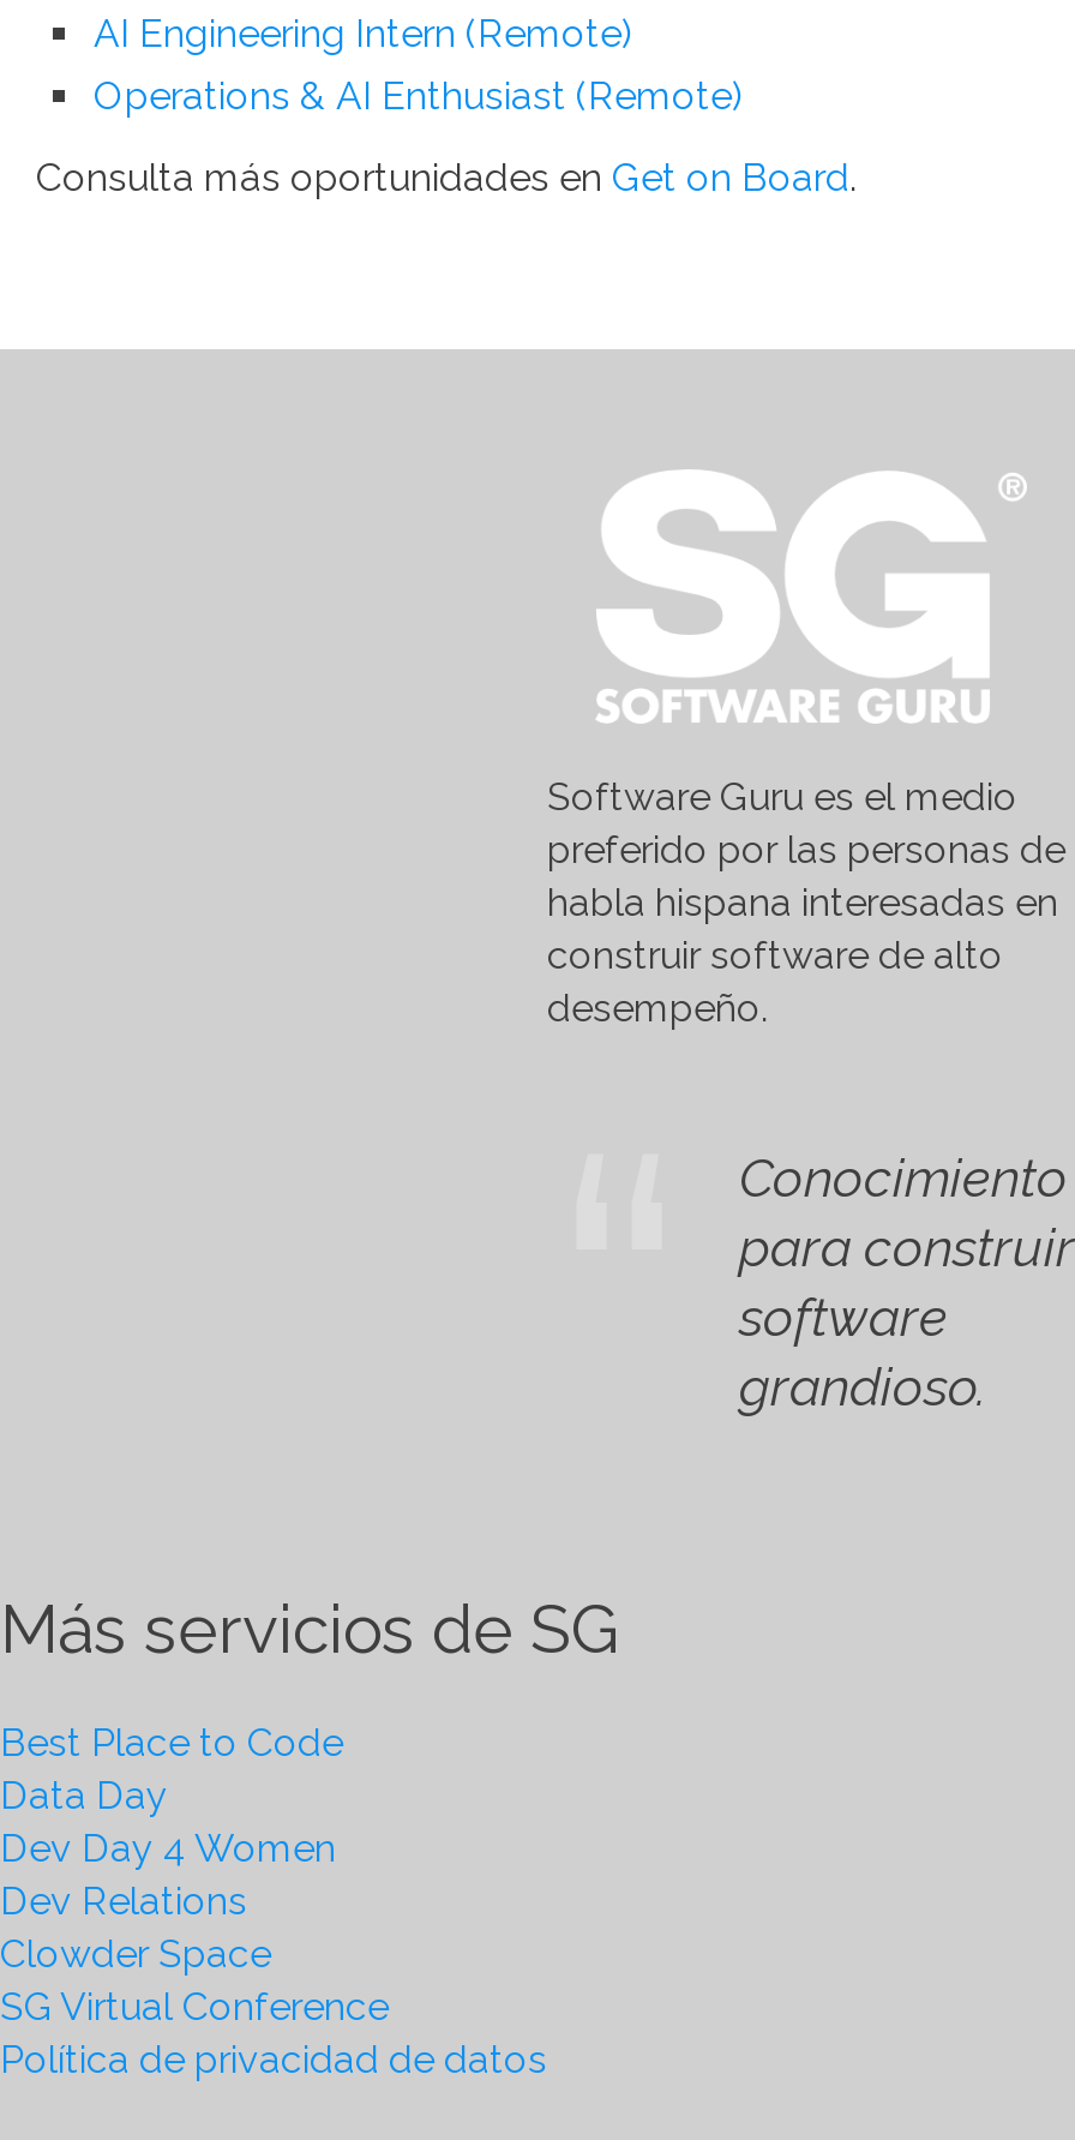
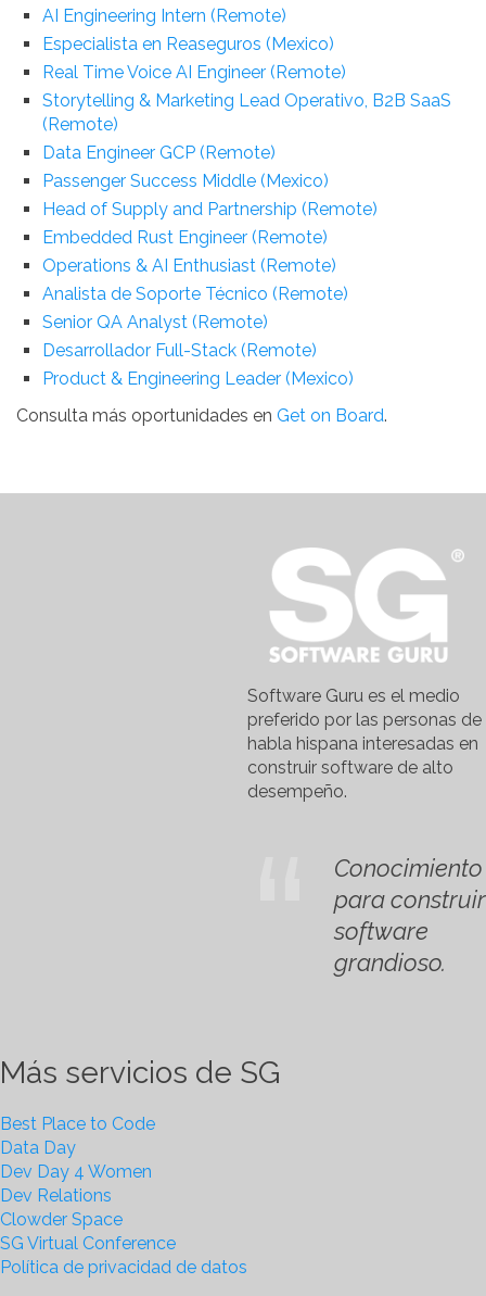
+ Especialista en Reaseguros (Mexico)
+ Real Time Voice AI Engineer (Remote)
+ Storytelling & Marketing Lead Operativo, B2B SaaS
+ (Remote)
+ Data Engineer GCP (Remote)
+ Passenger Success Middle (Mexico)
+ Head of Supply and Partnership (Remote)
+ Embedded Rust Engineer (Remote)

+ Analista de Soporte Técnico (Remote)
+ Senior QA Analyst (Remote)
+ Desarrollador Full-Stack (Remote)
+ Product & Engineering Leader (Mexico)
